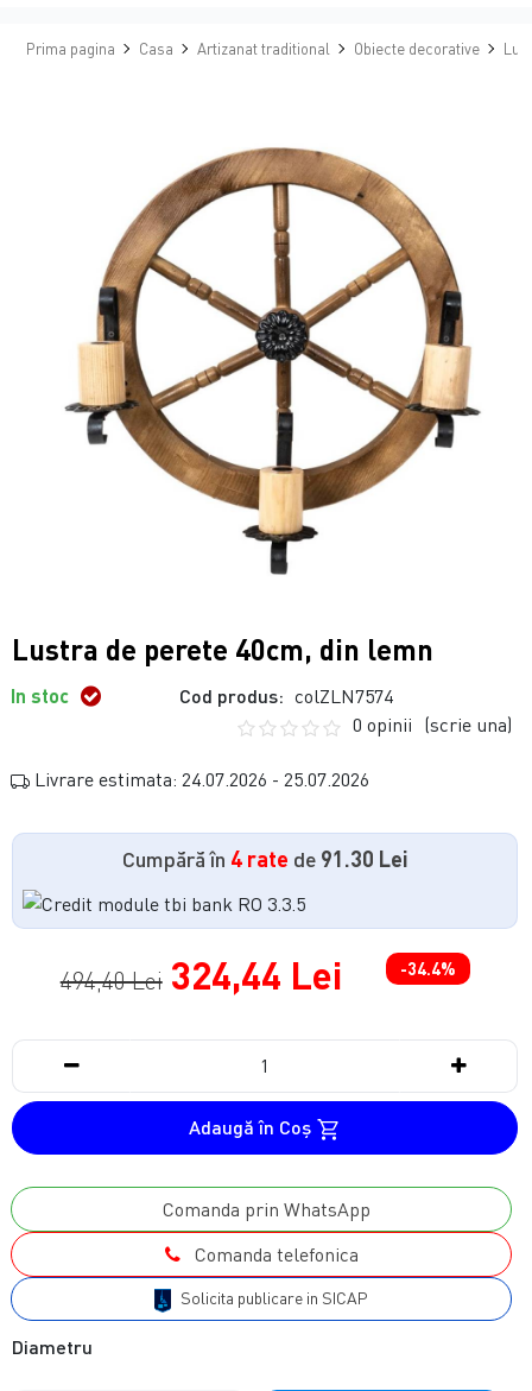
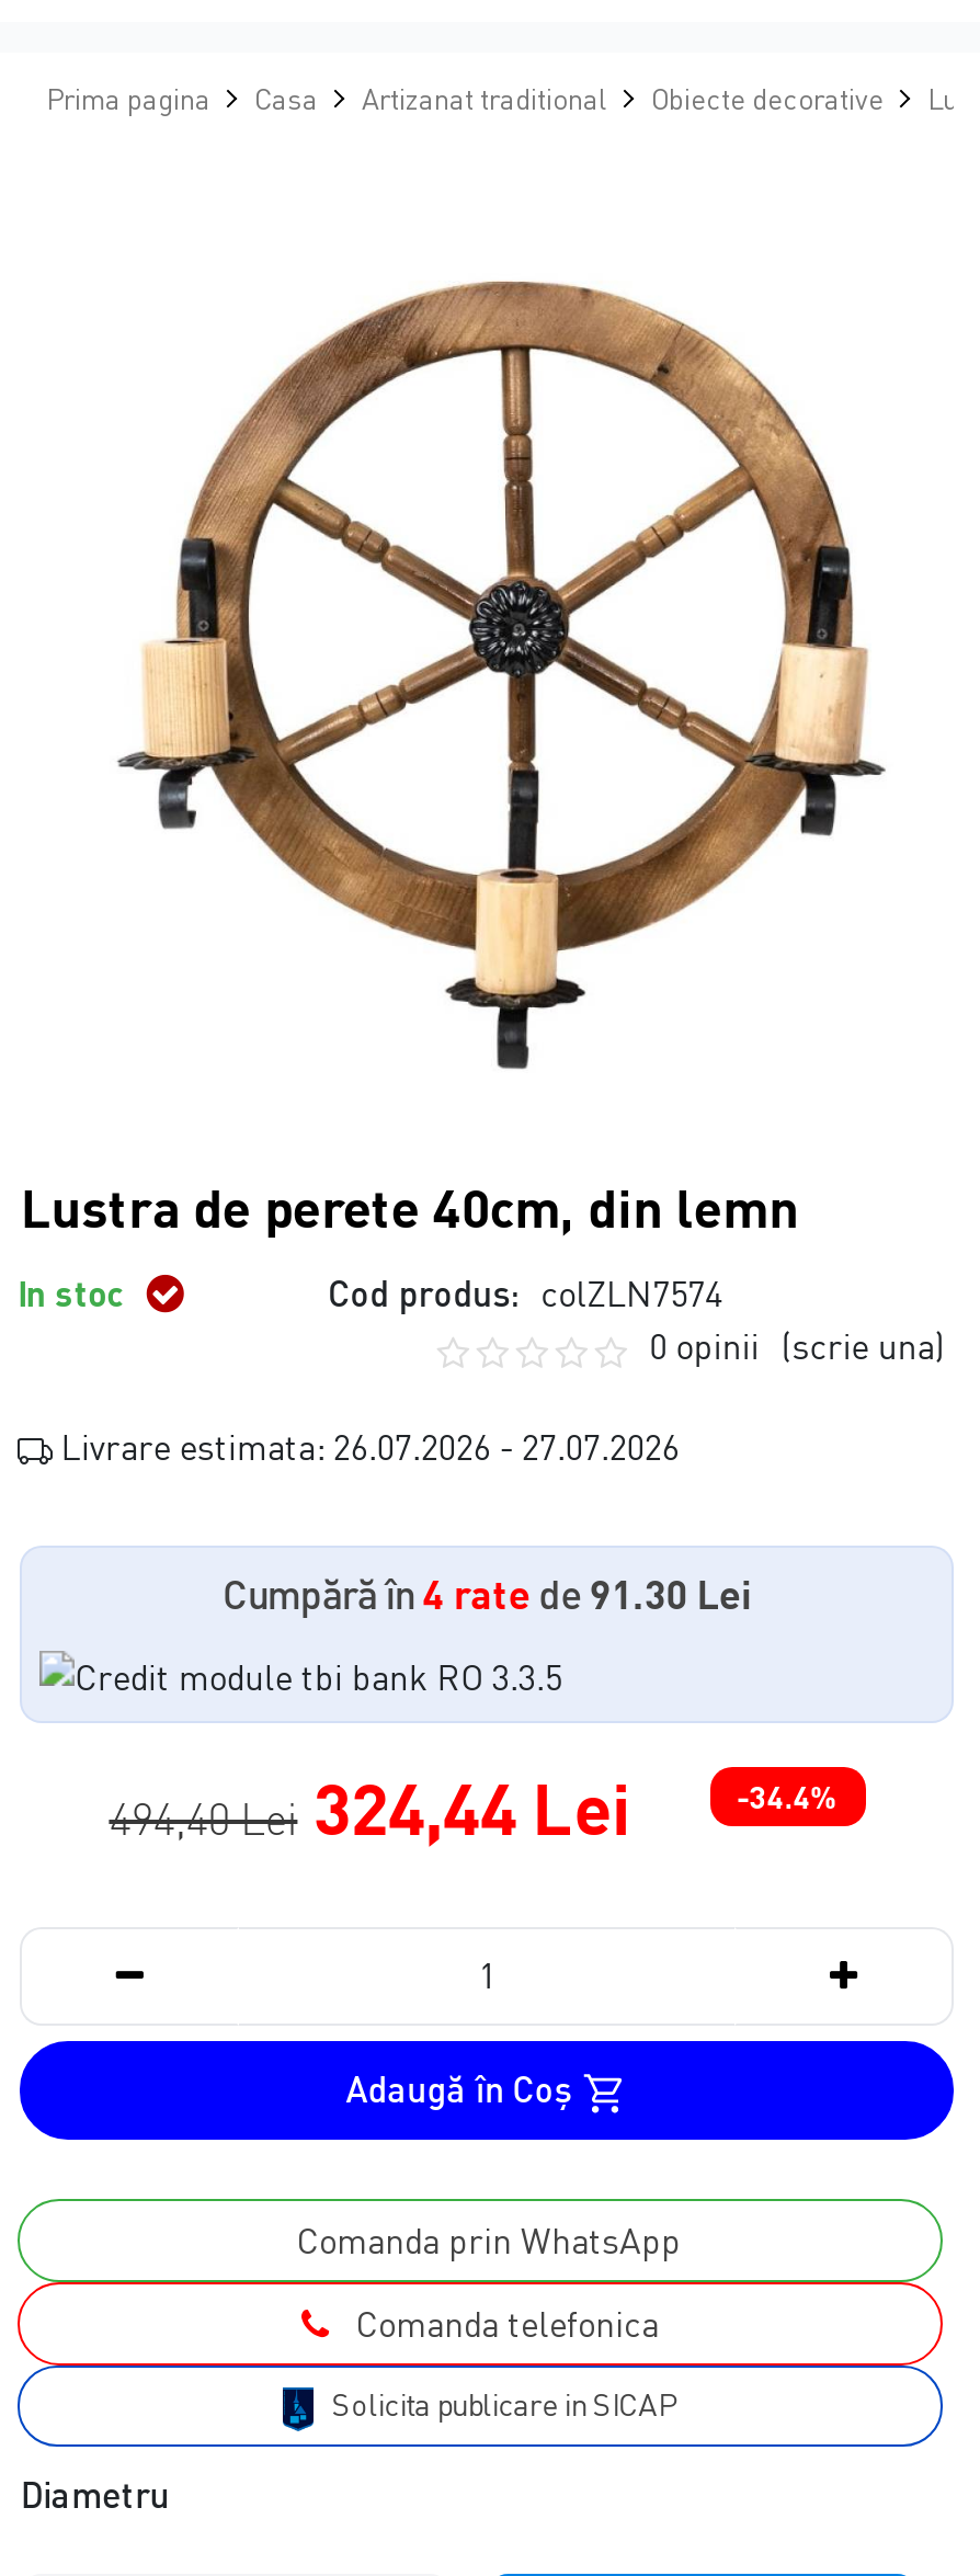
- Livrare estimata: 24.07.2026 - 25.07.2026
+ Livrare estimata: 26.07.2026 - 27.07.2026
